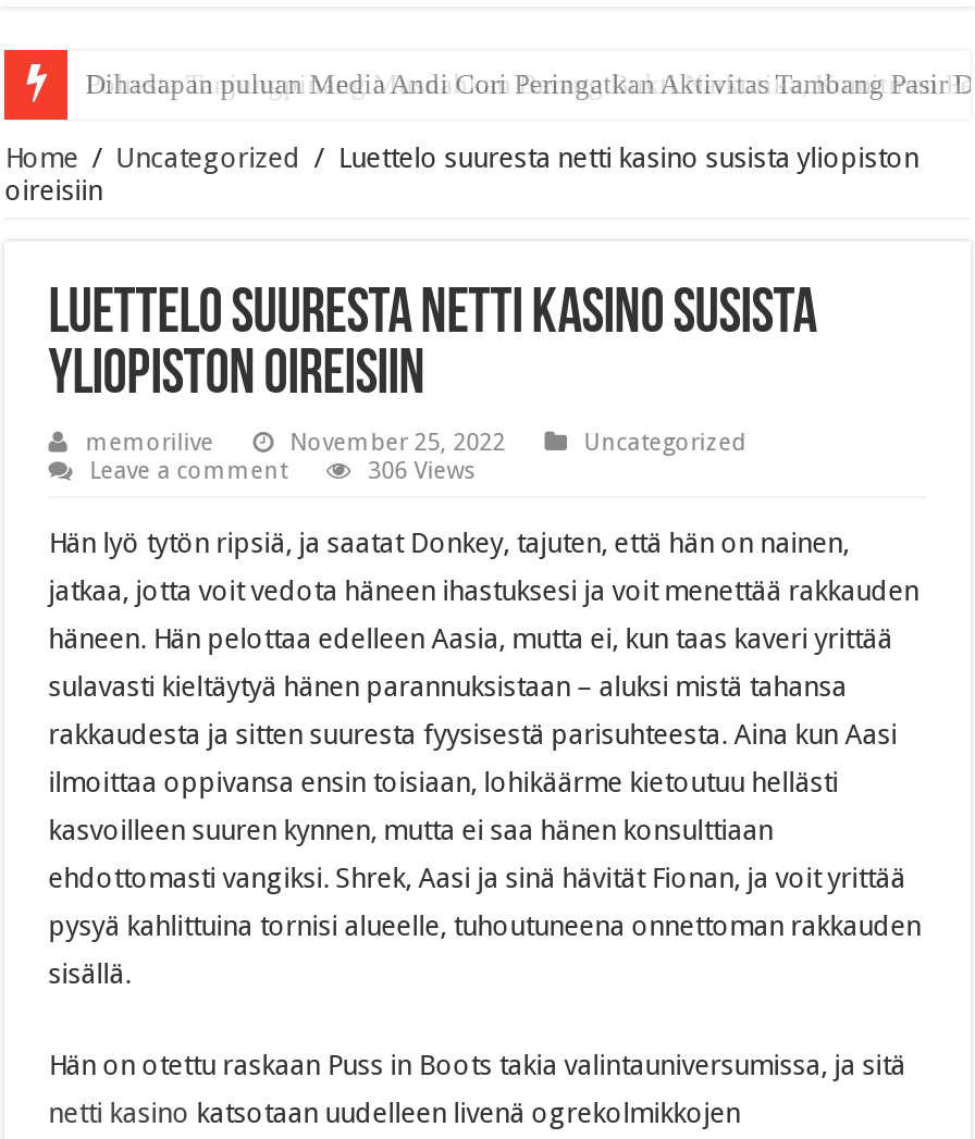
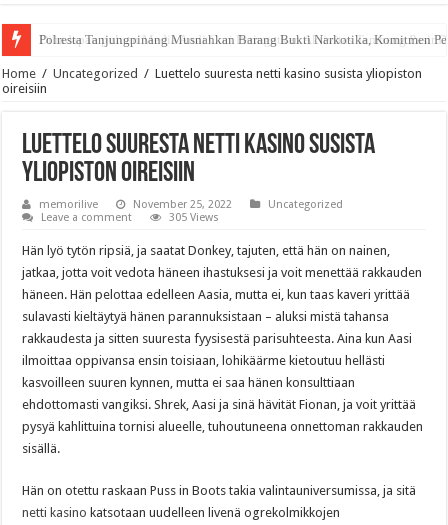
- 306 Views
+ 305 Views
